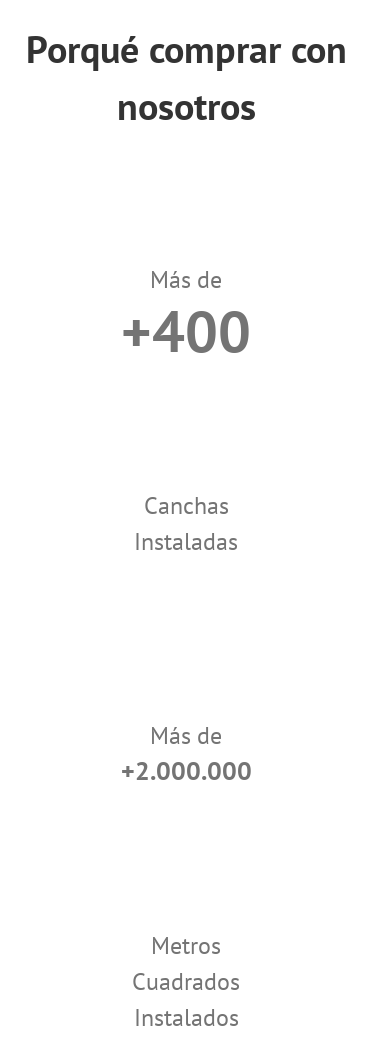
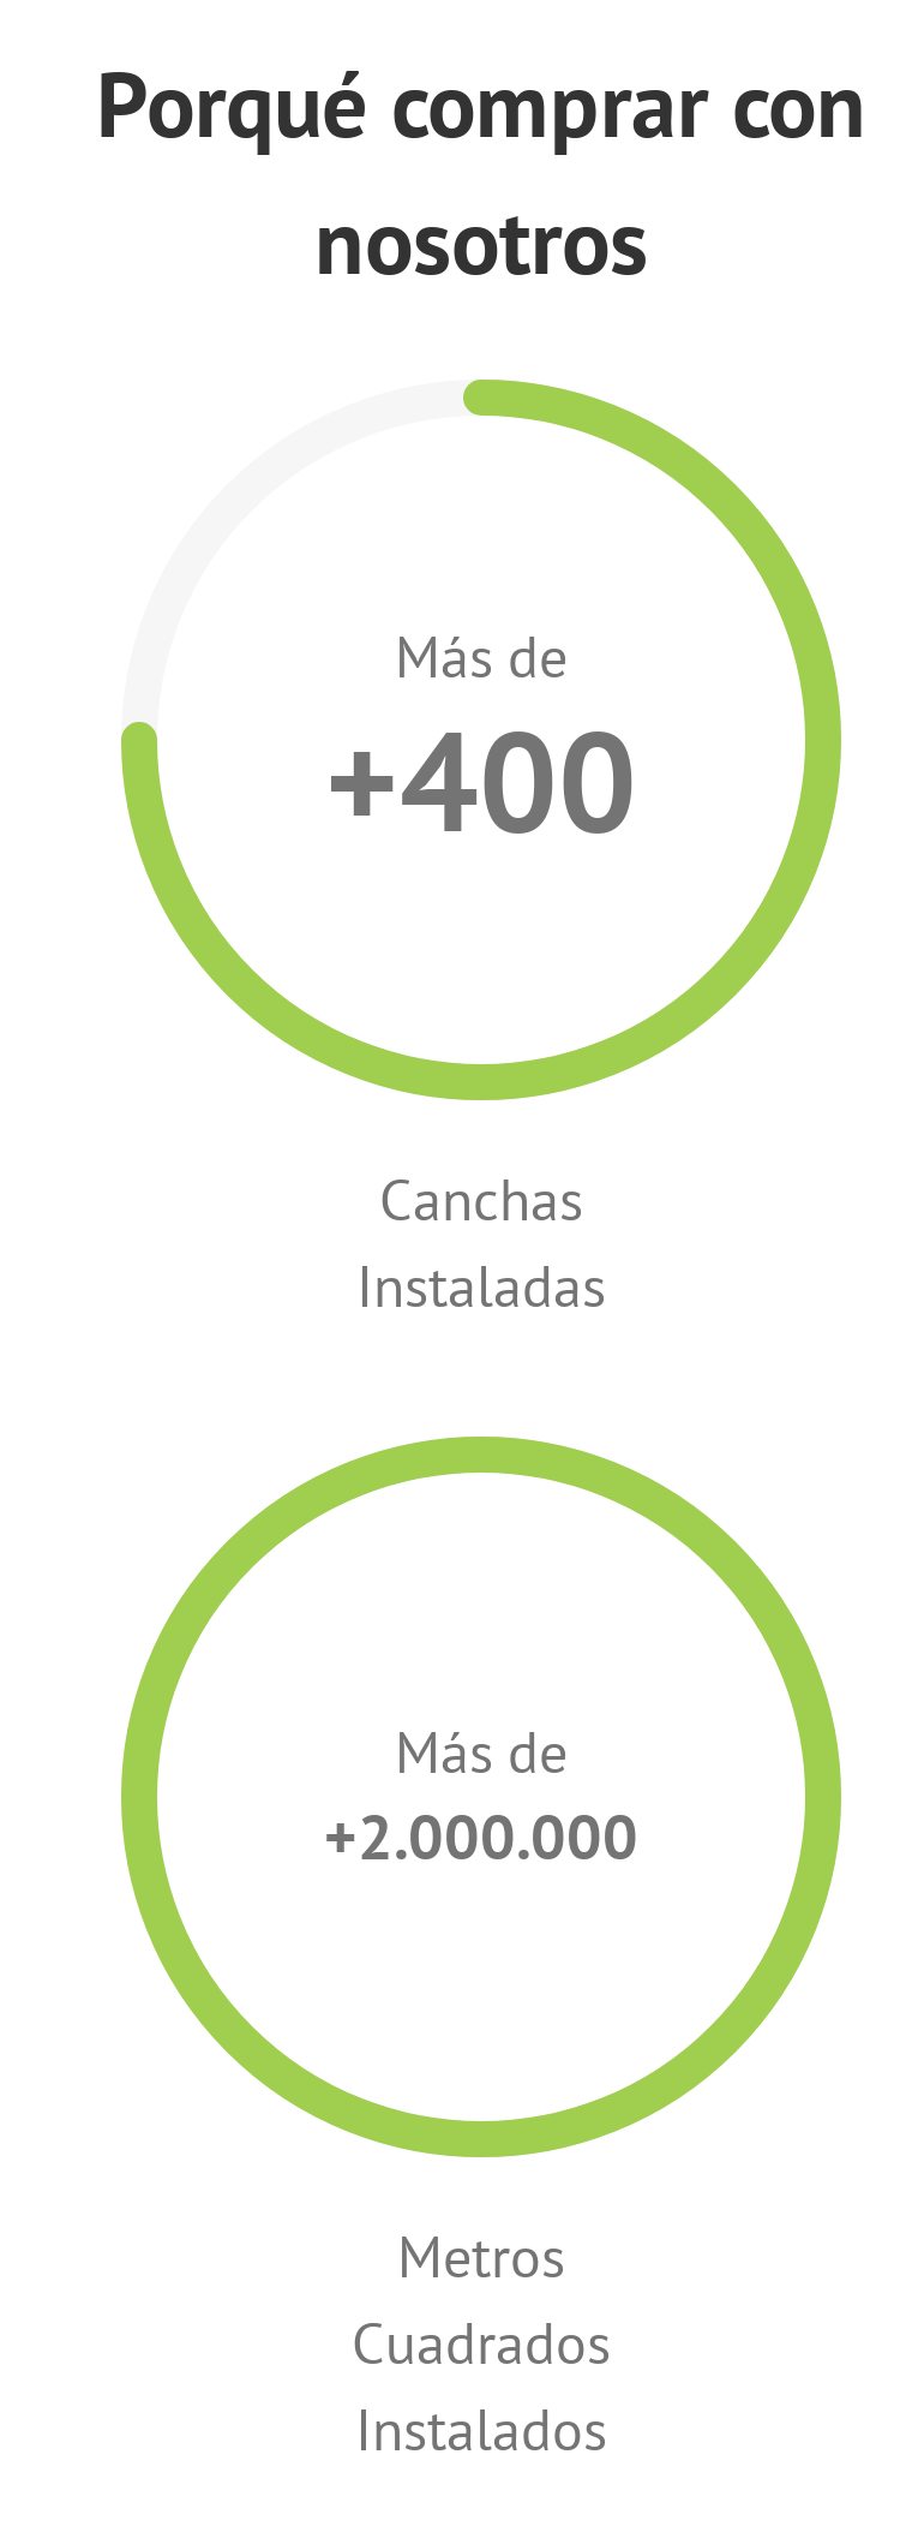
+ [image]

+ [image]
